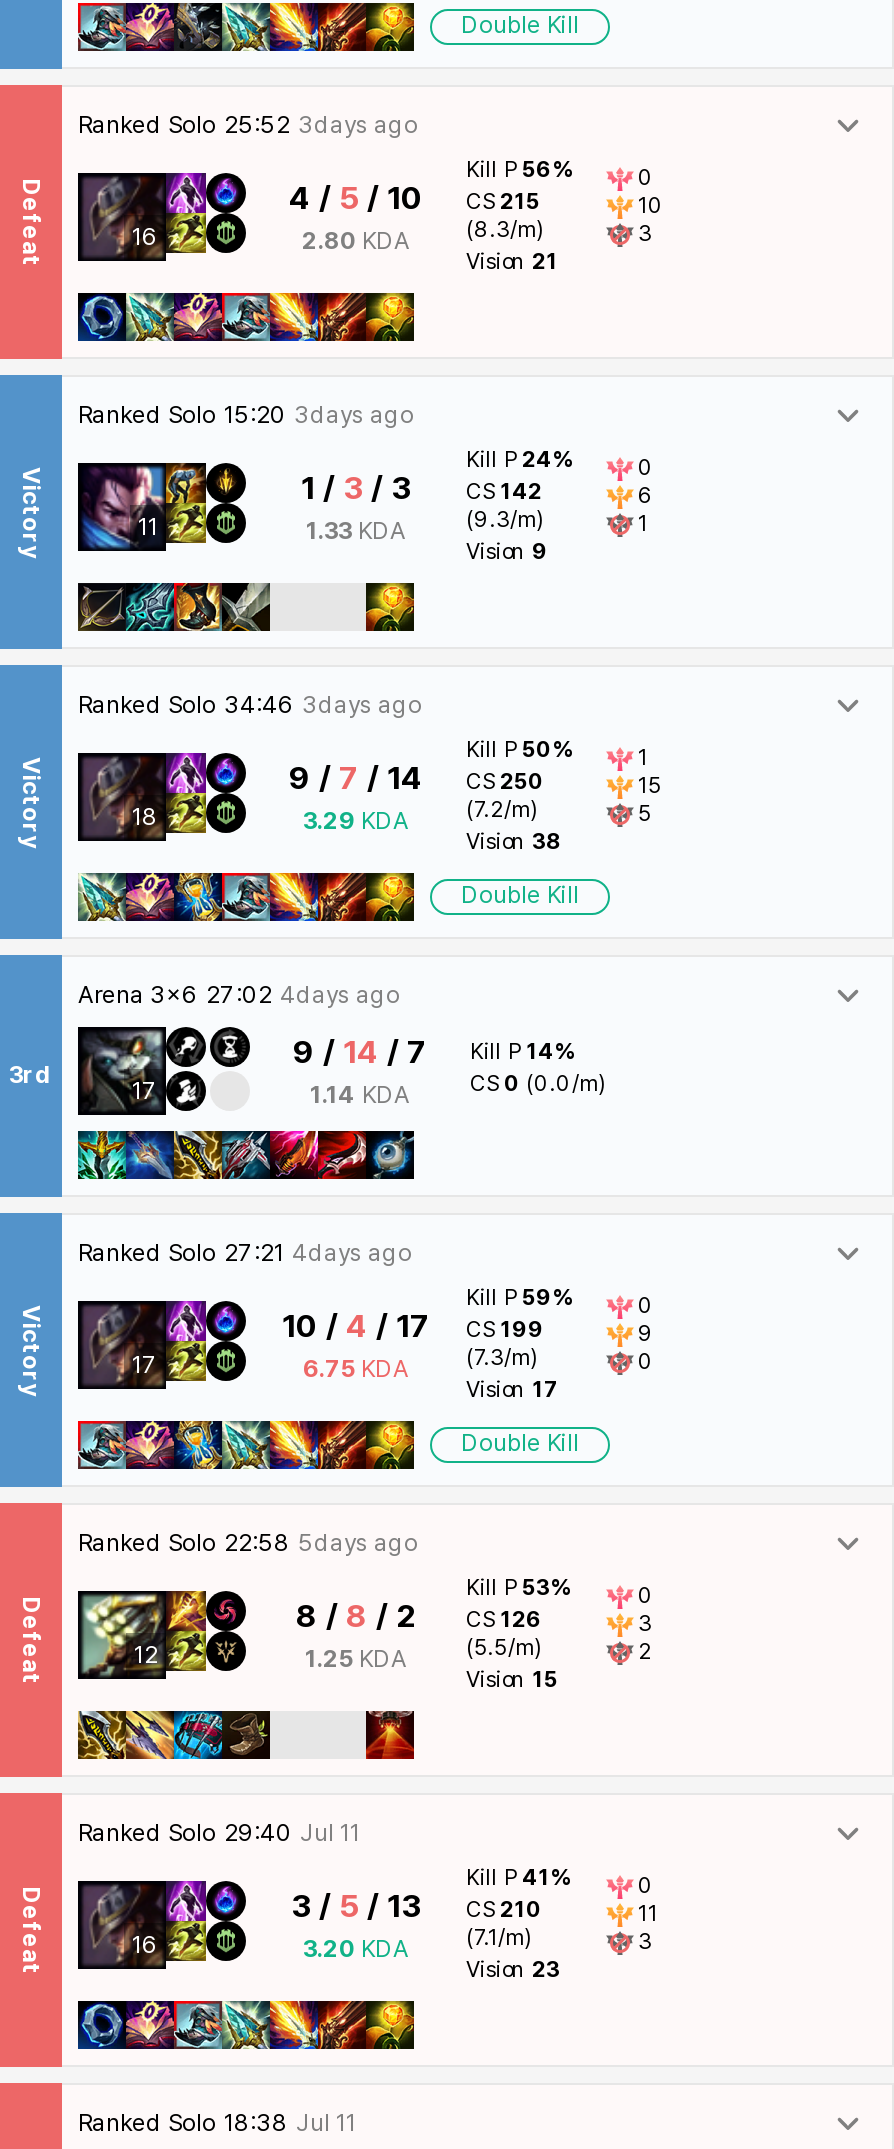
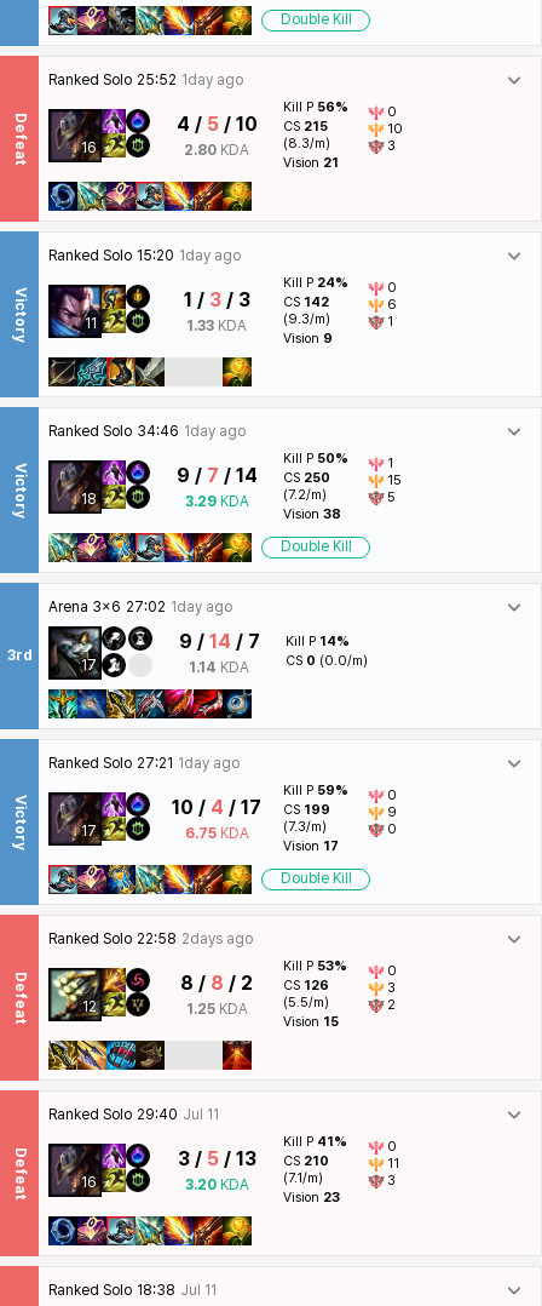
- Ranked Solo 25:52 3days ago
+ Ranked Solo 25:52 1day ago

- Ranked Solo 15:20 3days ago
+ Ranked Solo 15:20 1day ago

- Ranked Solo 34:46 3days ago
+ Ranked Solo 34:46 1day ago

- Arena 3x6 27:02 4days ago
+ Arena 3x6 27:02 1day ago

- Ranked Solo 27:21 4days ago
+ Ranked Solo 27:21 1day ago

- Ranked Solo 22:58 5days ago
+ Ranked Solo 22:58 2days ago
